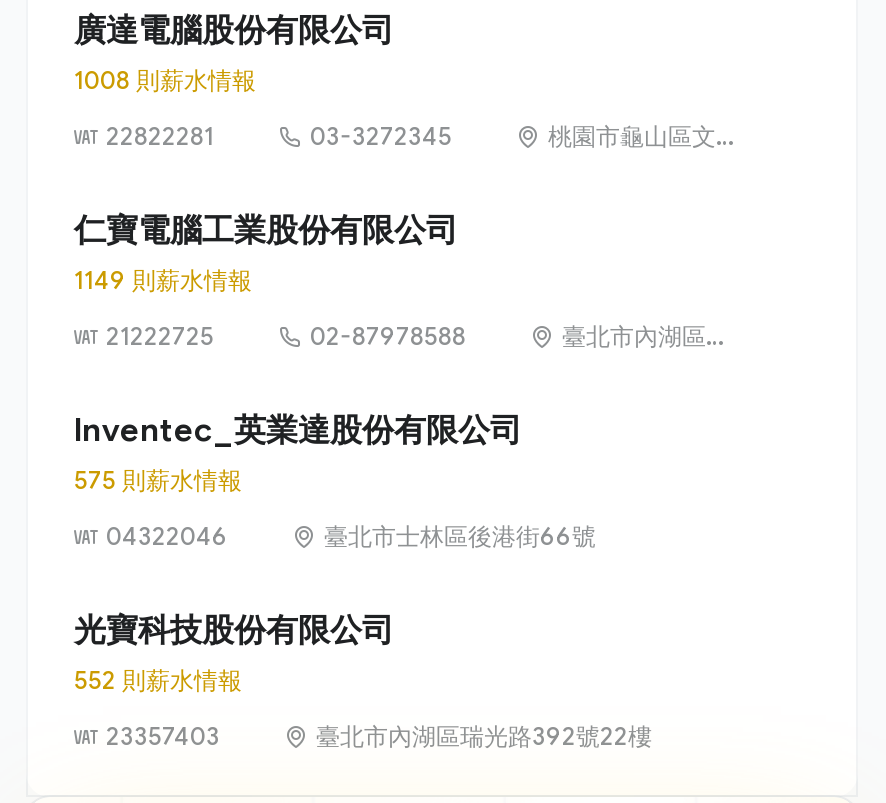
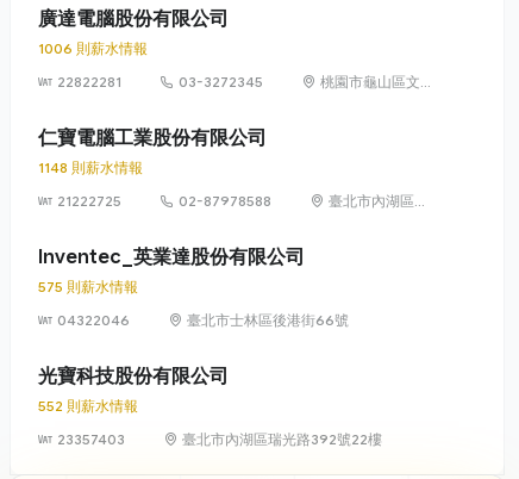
- 1008 則薪水情報
+ 1006 則薪水情報

- 1149 則薪水情報
+ 1148 則薪水情報
